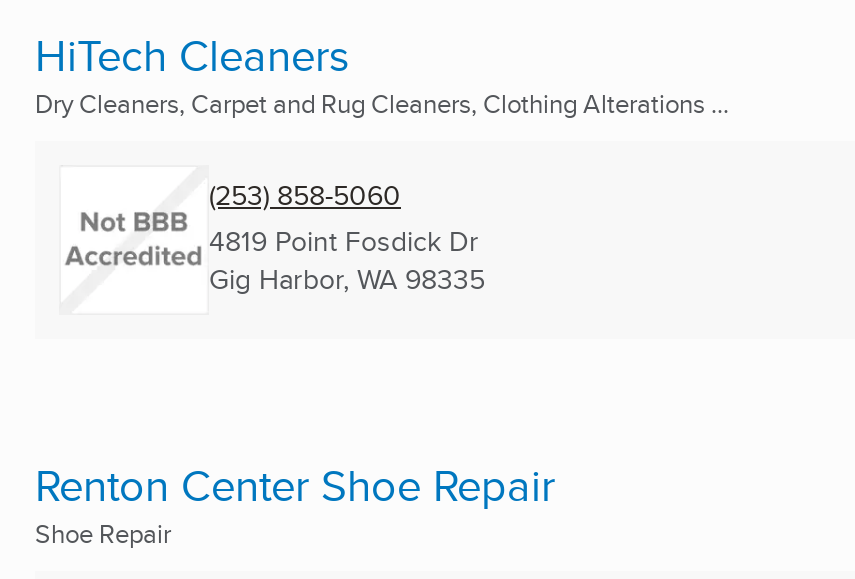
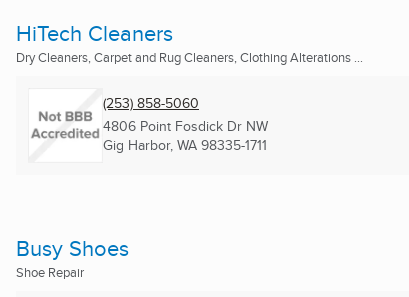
- 4819 Point Fosdick Dr
- Gig Harbor, WA 98335
+ 4806 Point Fosdick Dr NW
+ Gig Harbor, WA 98335-1711

- Renton Center Shoe Repair
+ Busy Shoes
